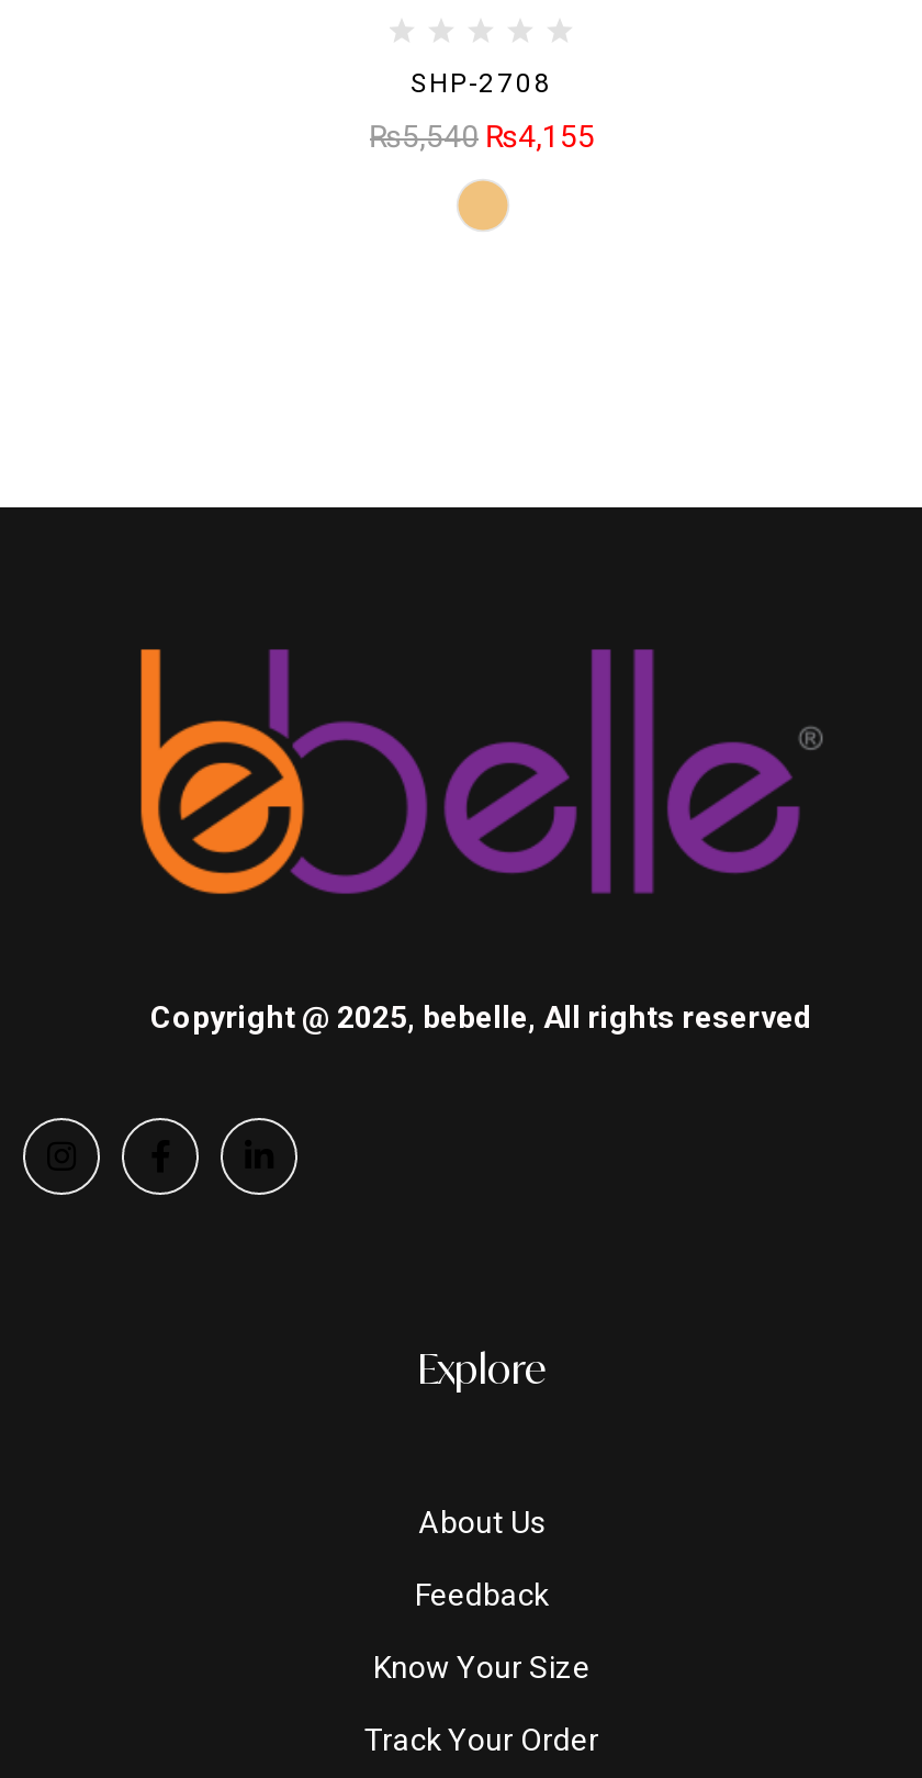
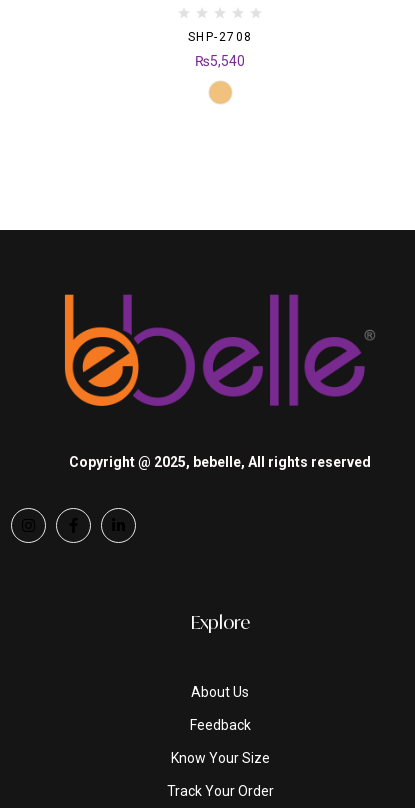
- ₨5,540 ₨4,155
+ ₨5,540
